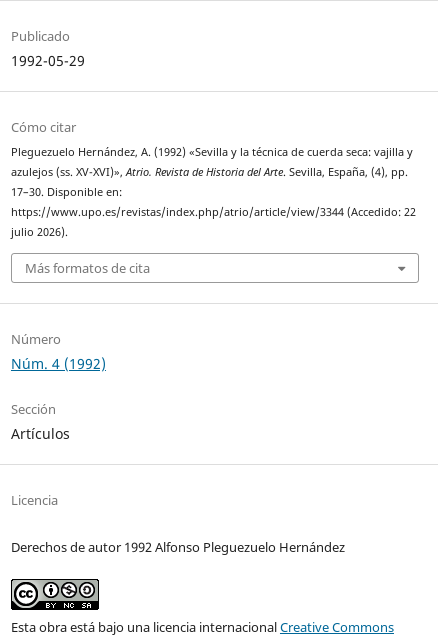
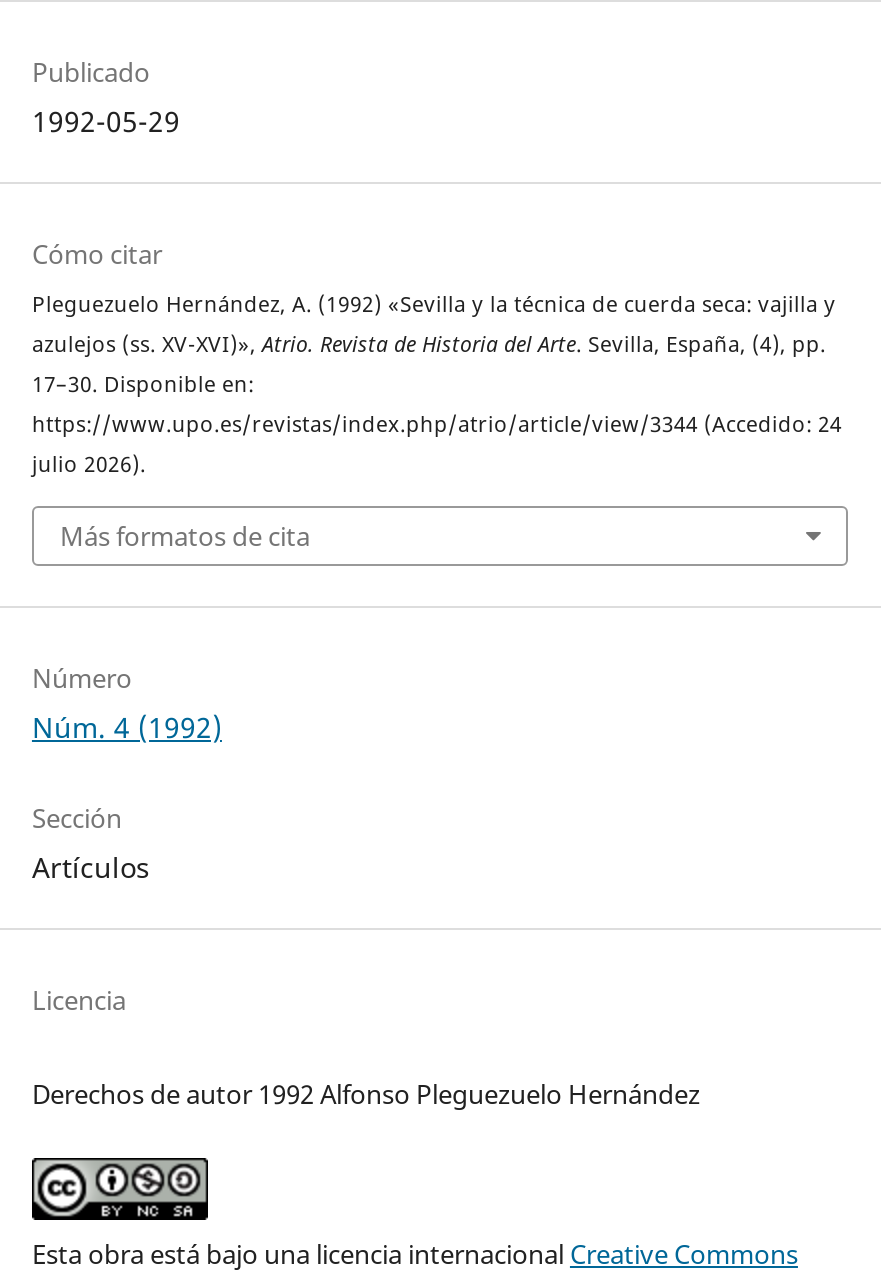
- https://www.upo.es/revistas/index.php/atrio/article/view/3344 (Accedido: 22
+ https://www.upo.es/revistas/index.php/atrio/article/view/3344 (Accedido: 24
